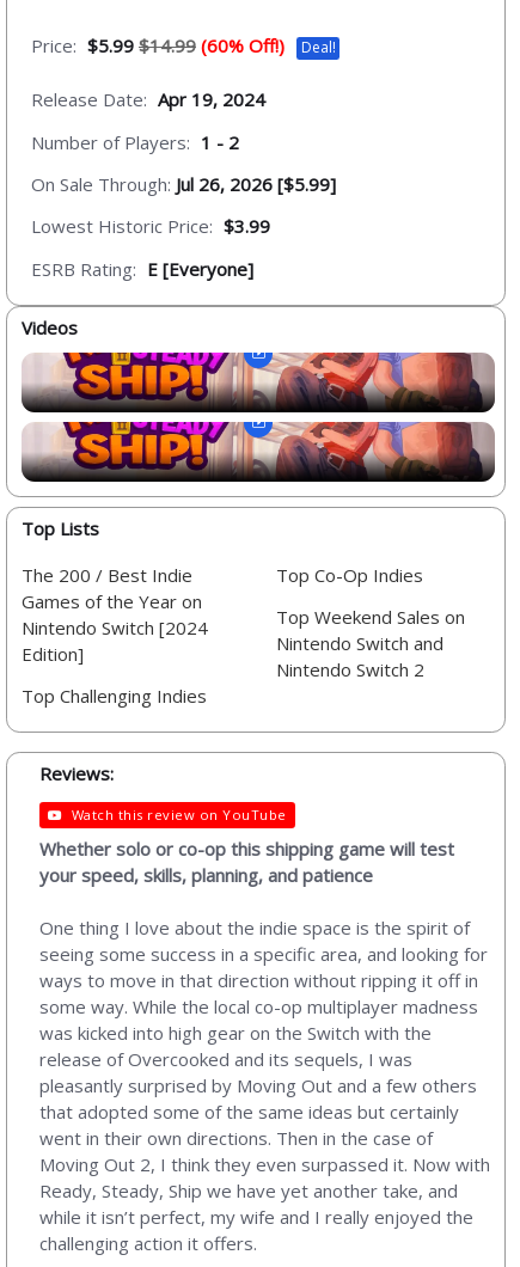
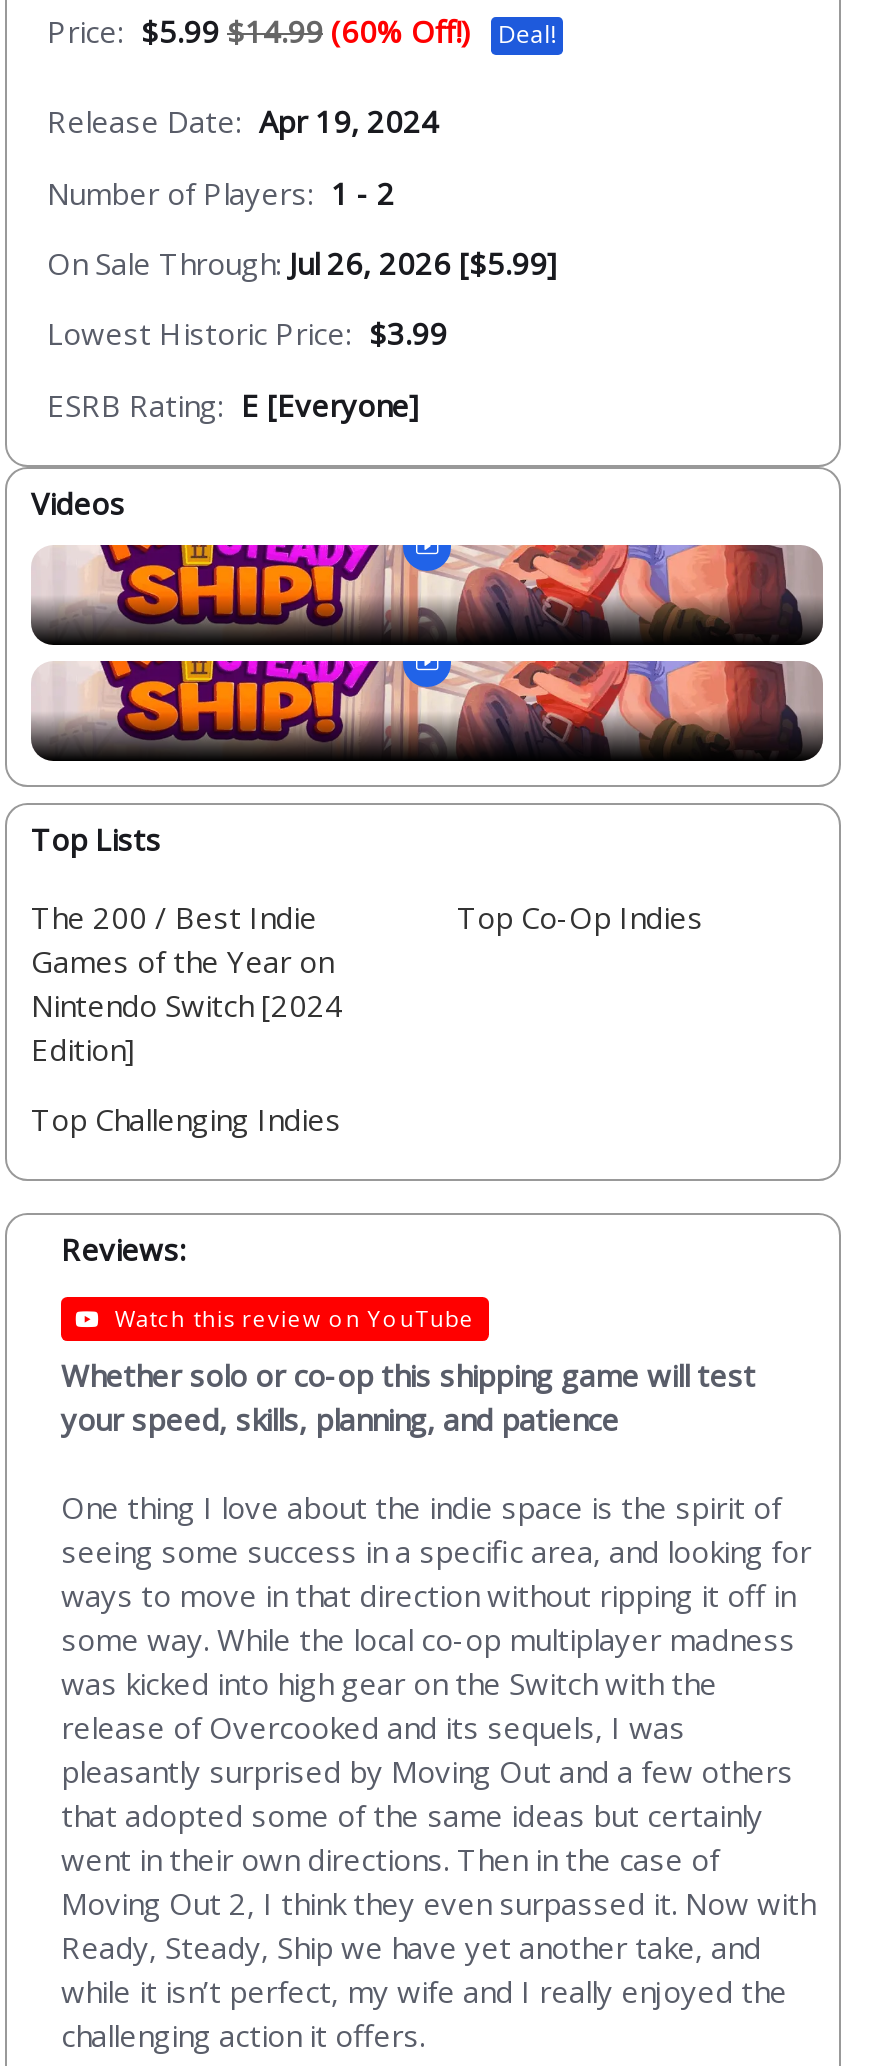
- Top Weekend Sales on
- Nintendo Switch and
- Nintendo Switch 2
